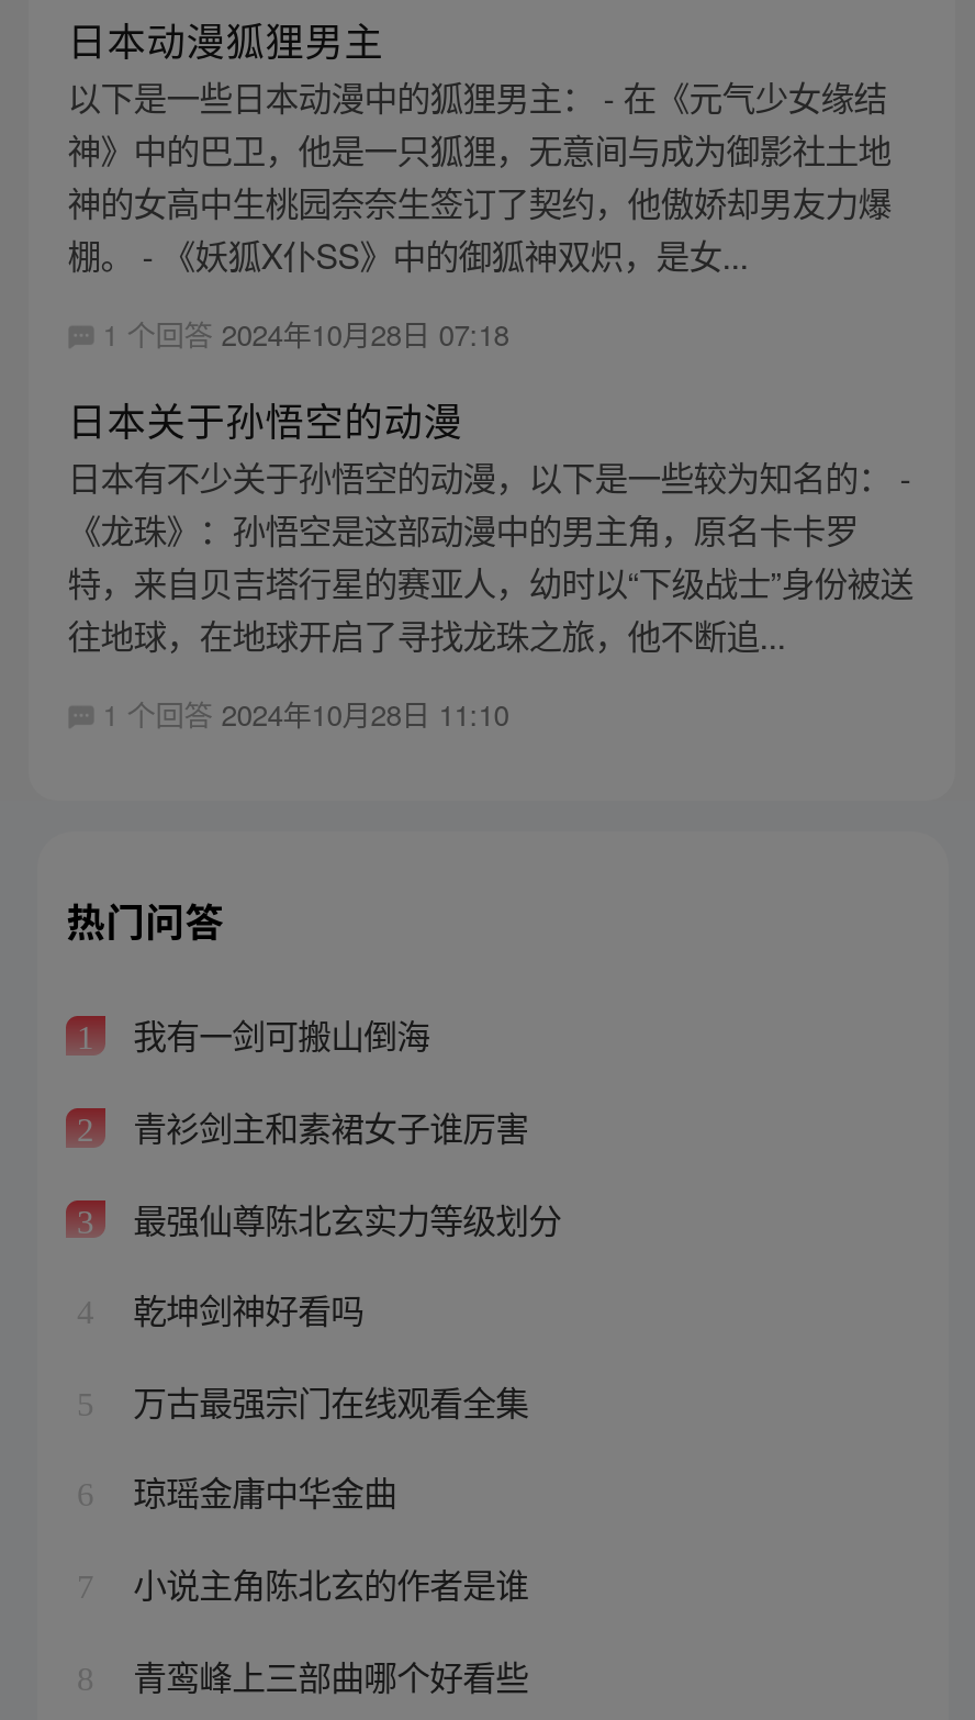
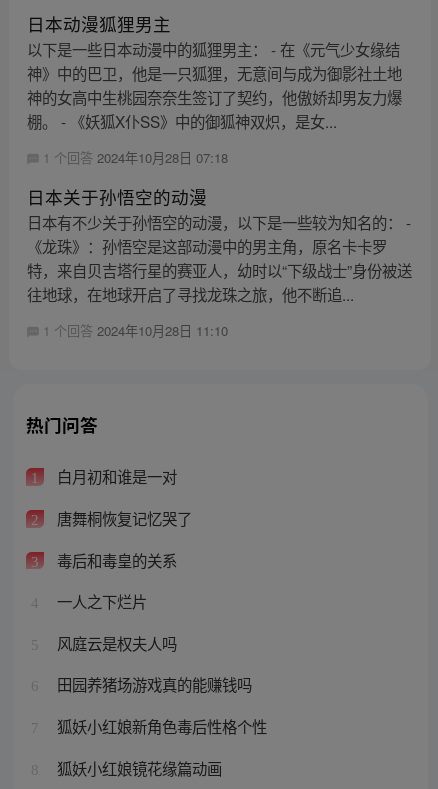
- 我有一剑可搬山倒海
+ 白月初和谁是一对

- 青衫剑主和素裙女子谁厉害
+ 唐舞桐恢复记忆哭了

- 最强仙尊陈北玄实力等级划分
+ 毒后和毒皇的关系

- 乾坤剑神好看吗
+ 一人之下烂片

- 万古最强宗门在线观看全集
+ 风庭云是权夫人吗

- 琼瑶金庸中华金曲
+ 田园养猪场游戏真的能赚钱吗

- 小说主角陈北玄的作者是谁
+ 狐妖小红娘新角色毒后性格个性

- 青鸾峰上三部曲哪个好看些
+ 狐妖小红娘镜花缘篇动画
